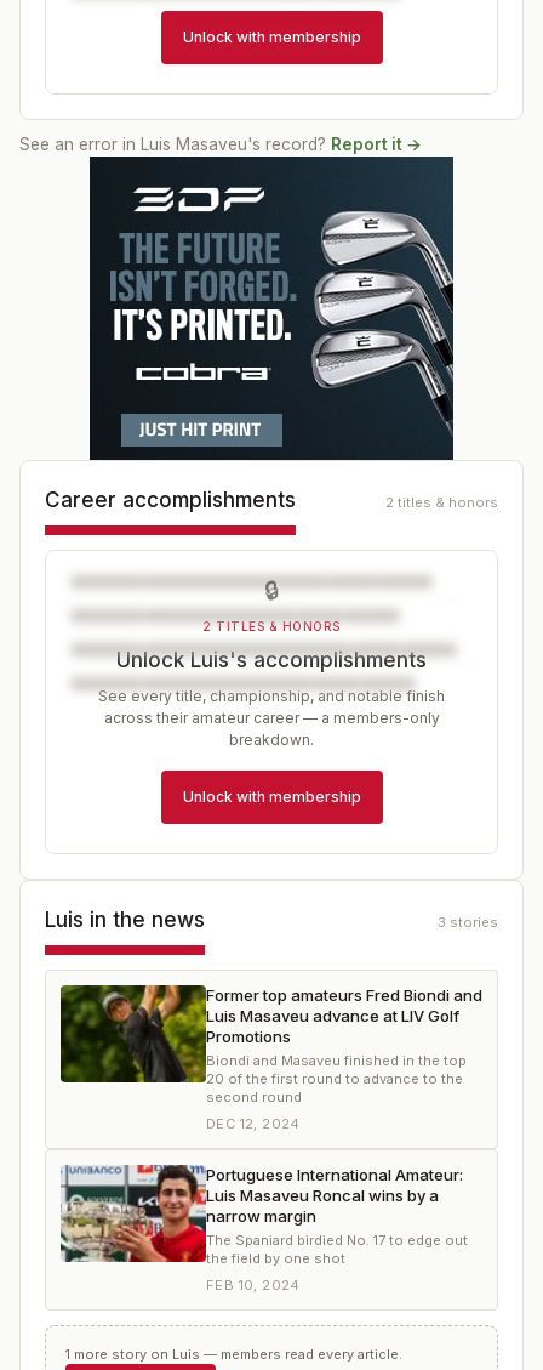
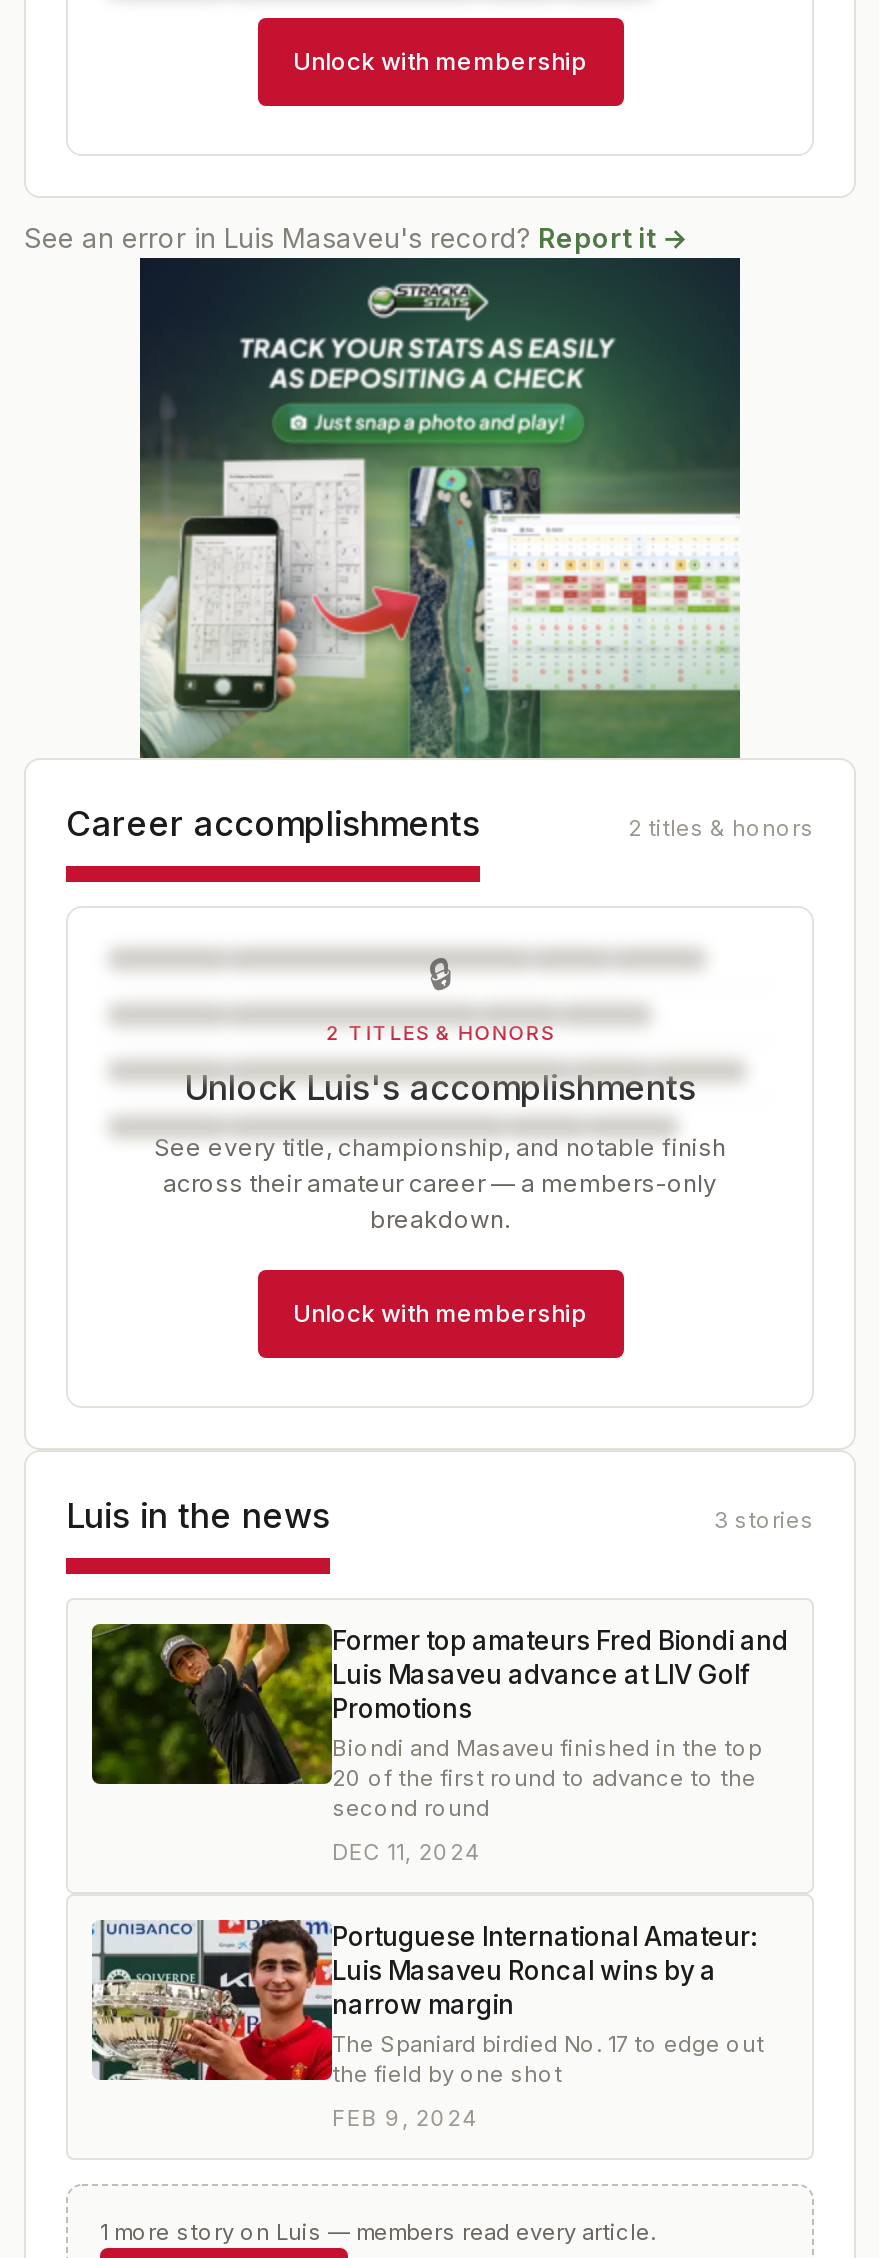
- [image]
+ [image]

- DEC 12, 2024
+ DEC 11, 2024

- FEB 10, 2024
+ FEB 9, 2024
